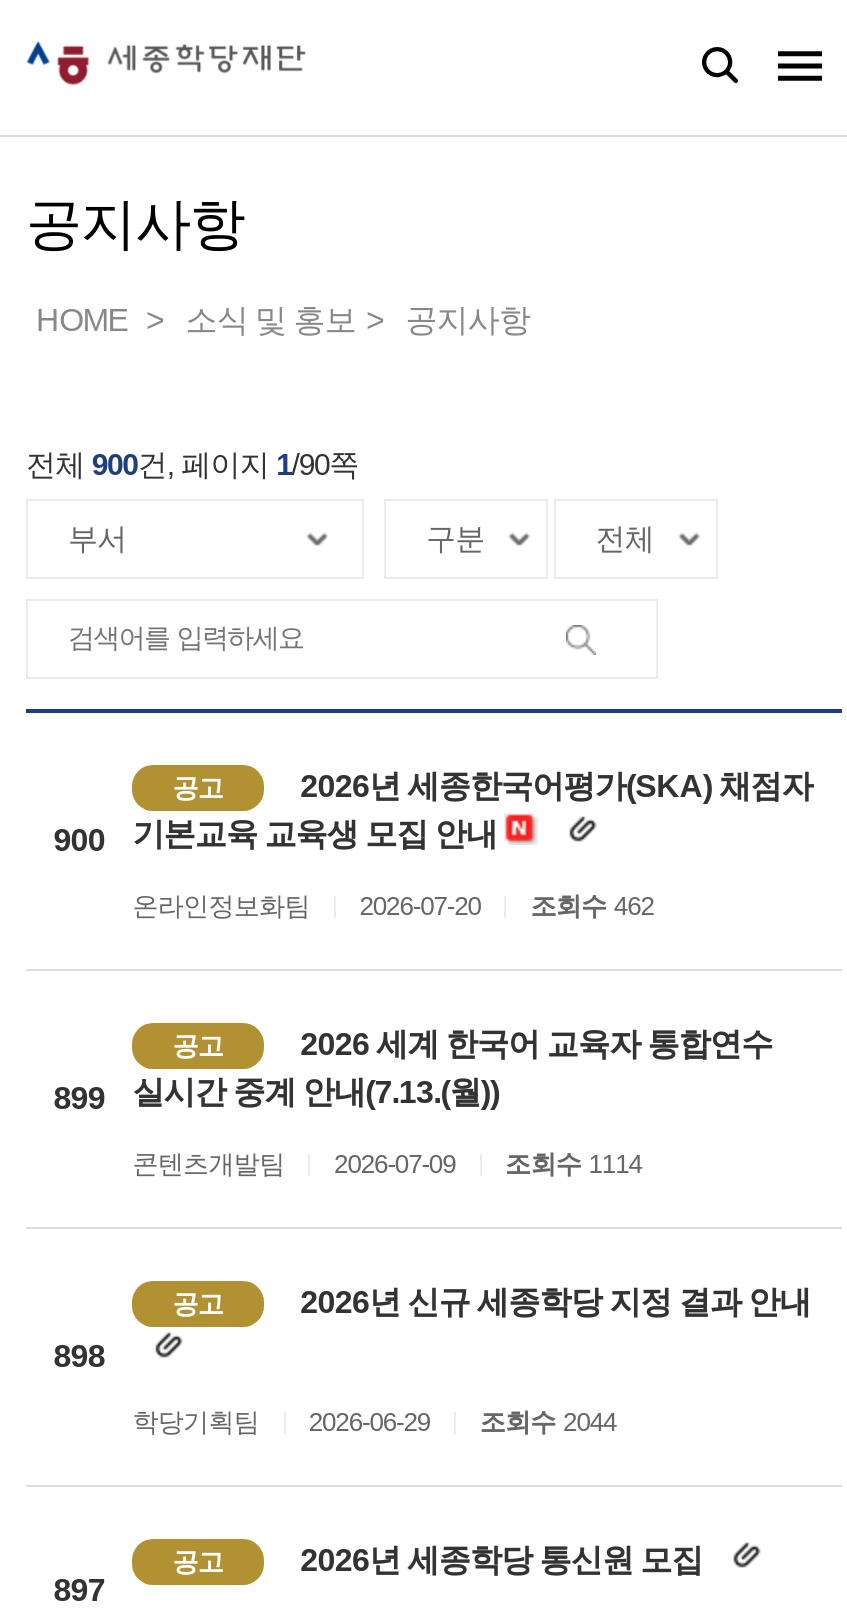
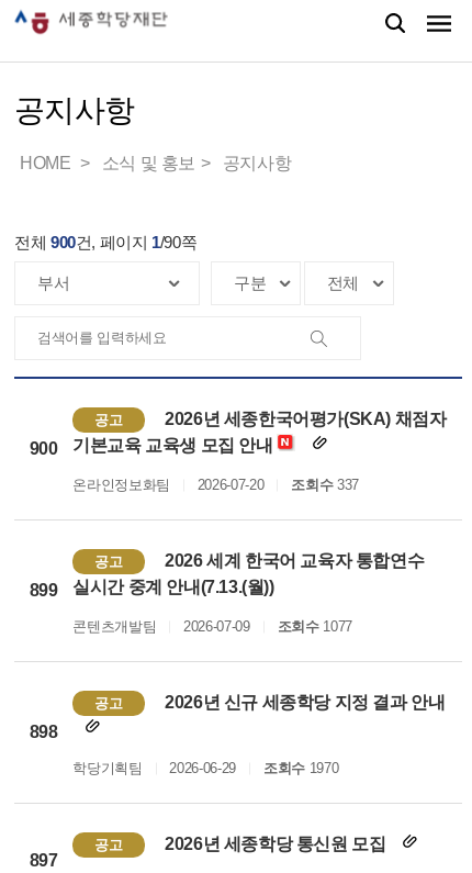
- 온라인정보화팀 2026-07-20 조회수 462
+ 온라인정보화팀 2026-07-20 조회수 337

- 콘텐츠개발팀 2026-07-09 조회수 1114
+ 콘텐츠개발팀 2026-07-09 조회수 1077

- 학당기획팀 2026-06-29 조회수 2044
+ 학당기획팀 2026-06-29 조회수 1970
